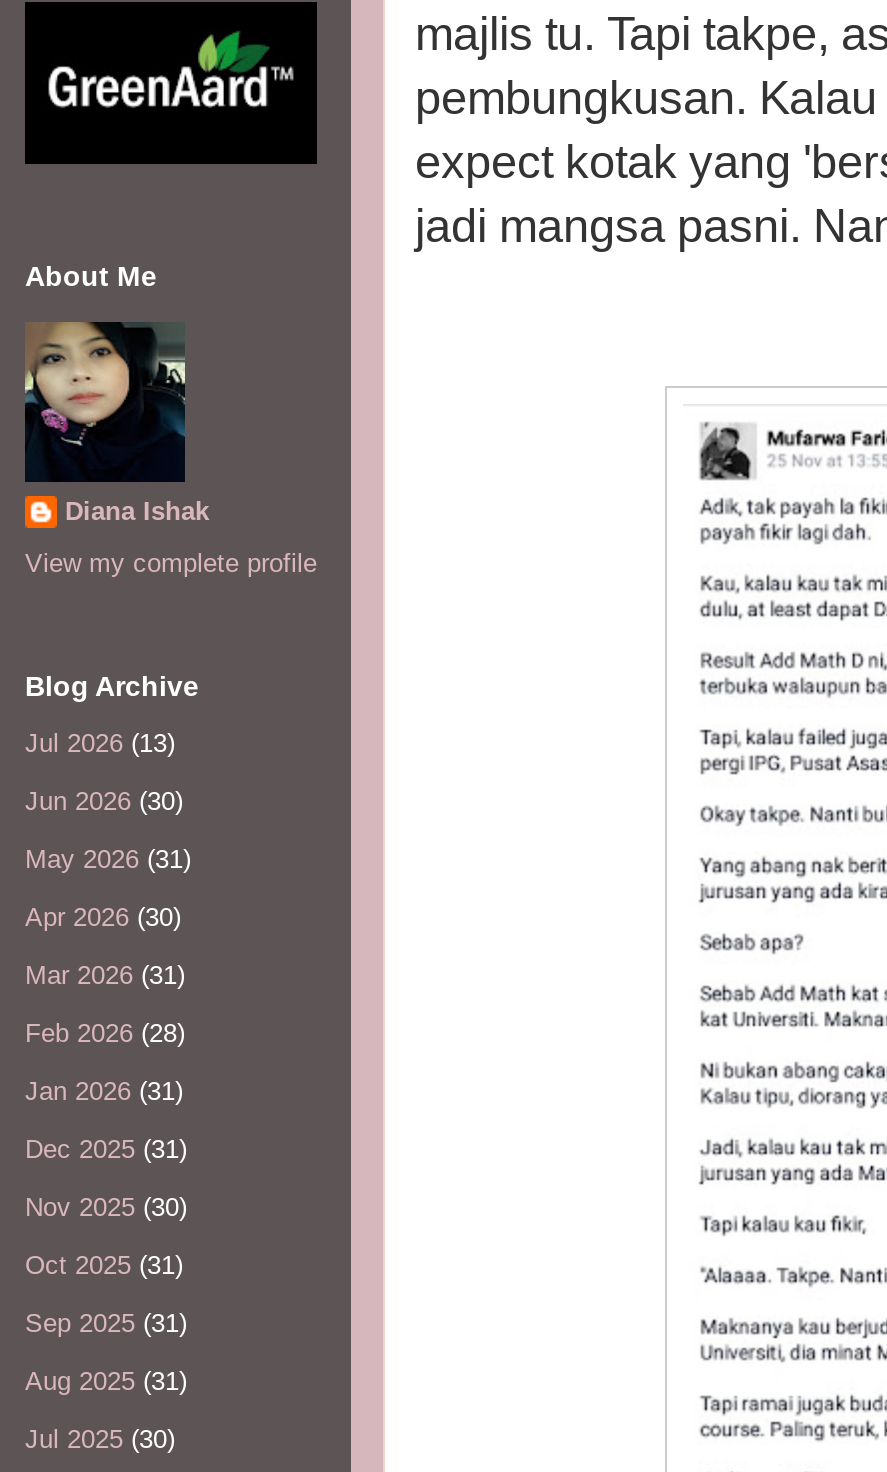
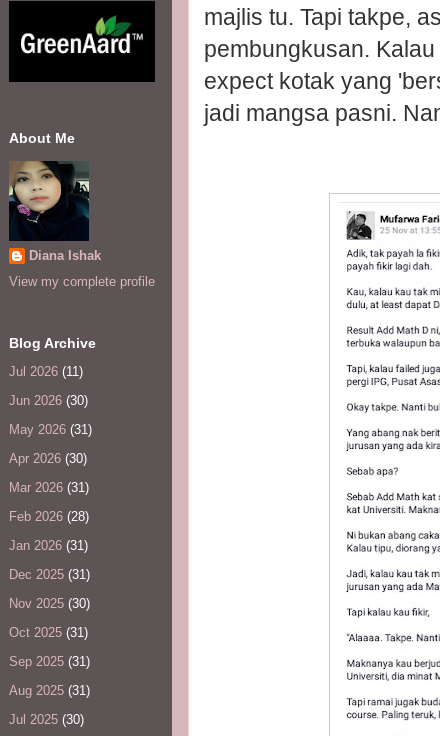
- Jul 2026 (13)
+ Jul 2026 (11)
